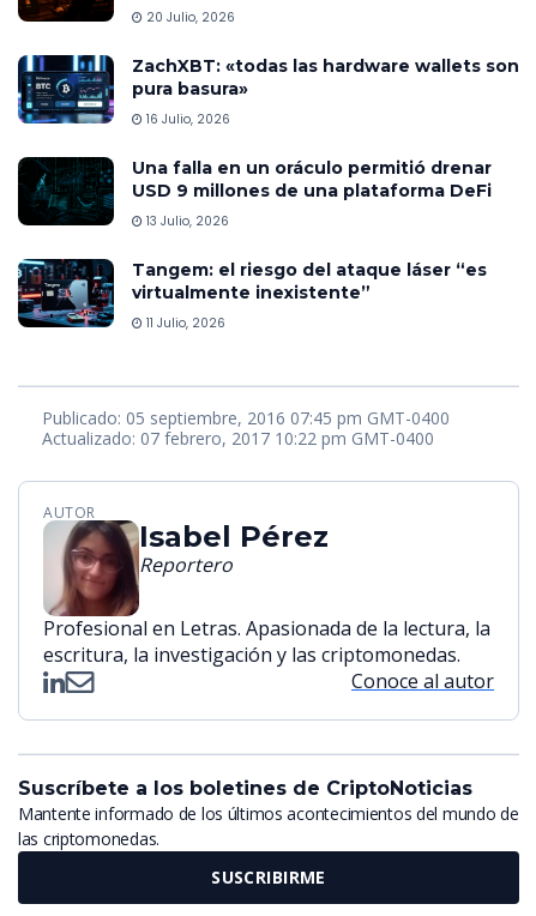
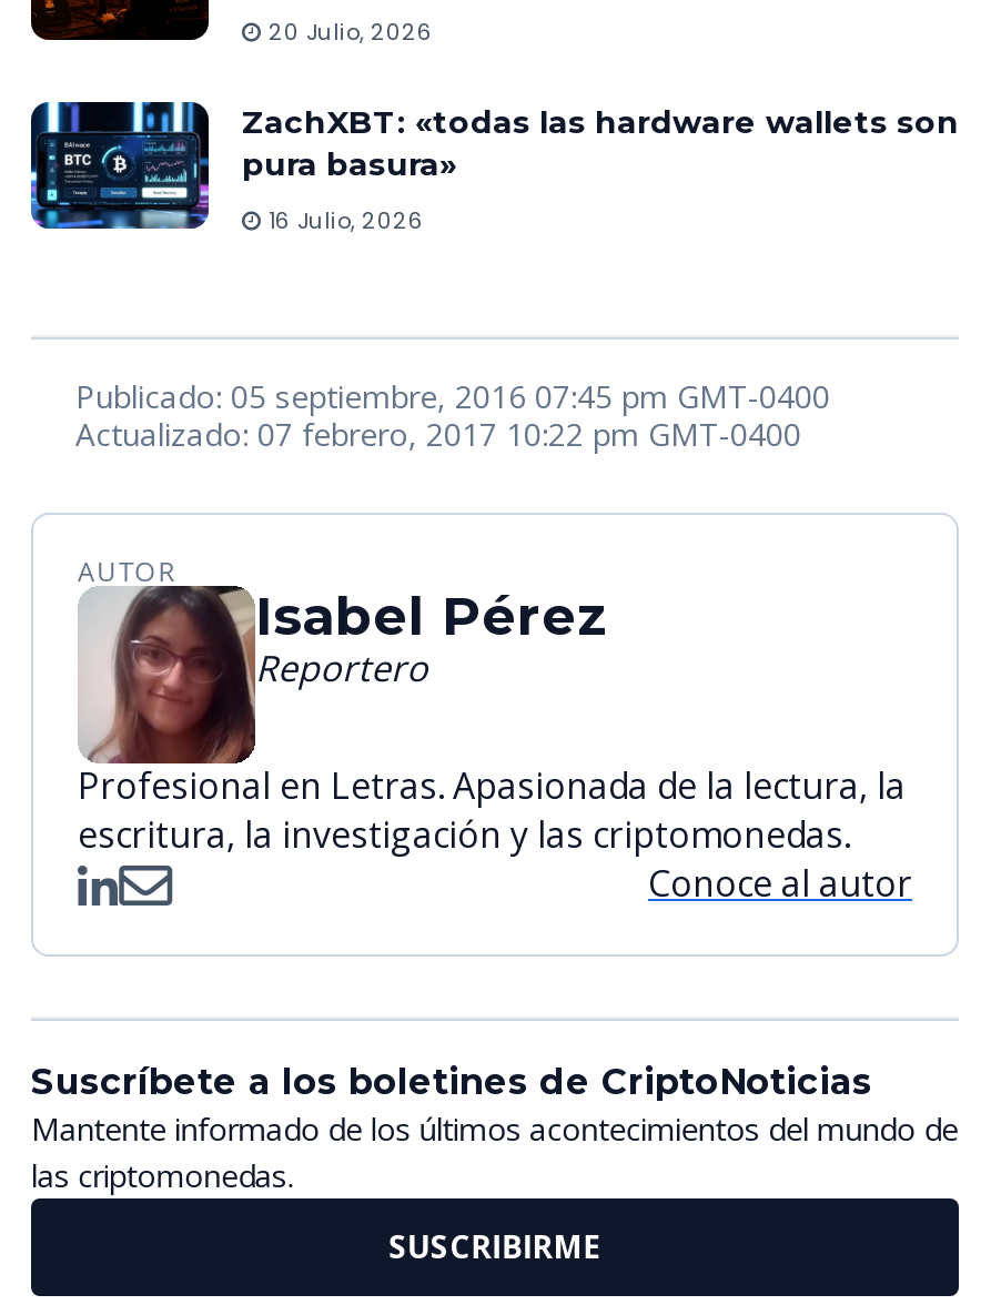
- [image]
- Una falla en un oráculo permitió drenar
- USD 9 millones de una plataforma DeFi
- 13 Julio, 2026
- Tangem: el riesgo del ataque láser “es
- virtualmente inexistente”
- 11 Julio, 2026

- [image]
